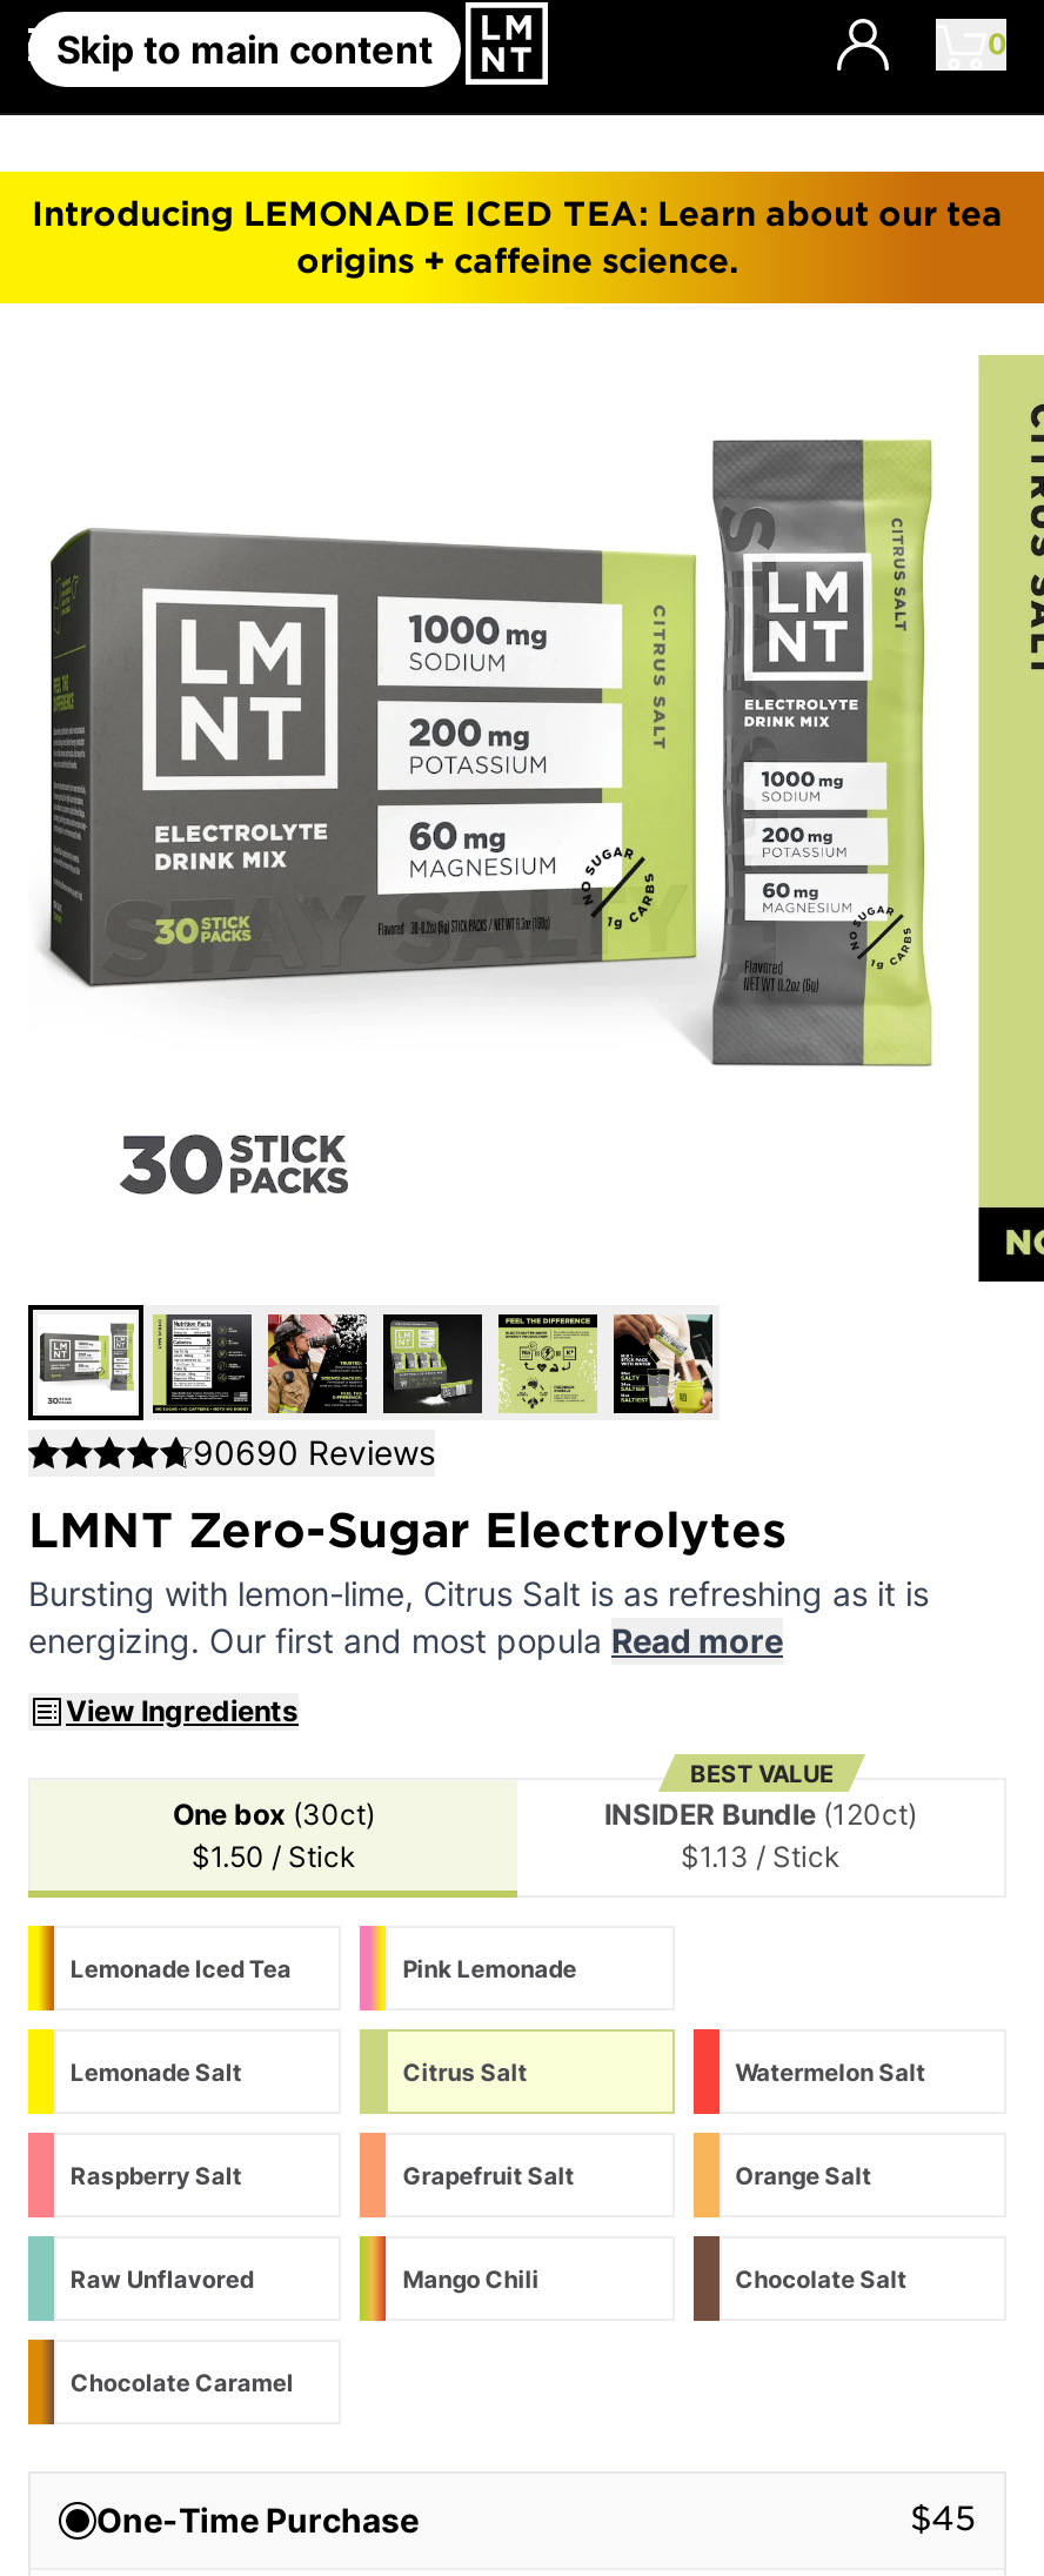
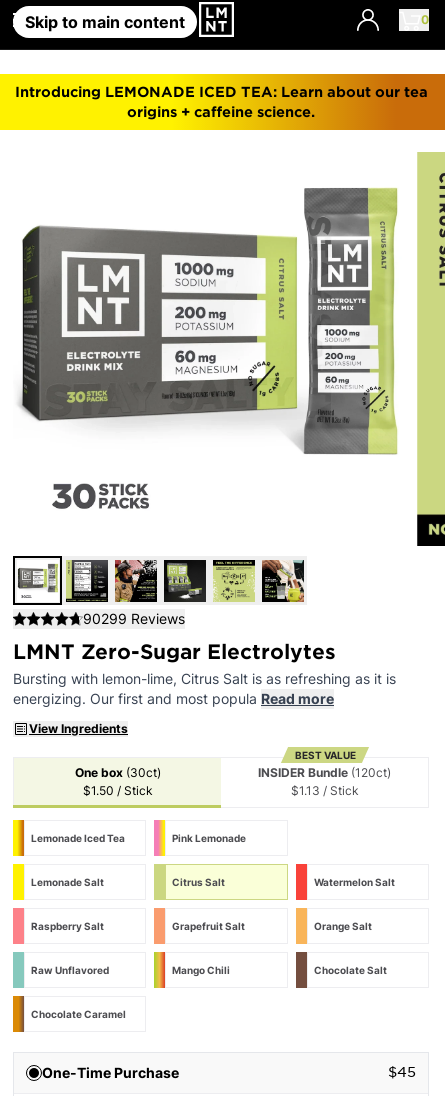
- 90690 Reviews
+ 90299 Reviews
